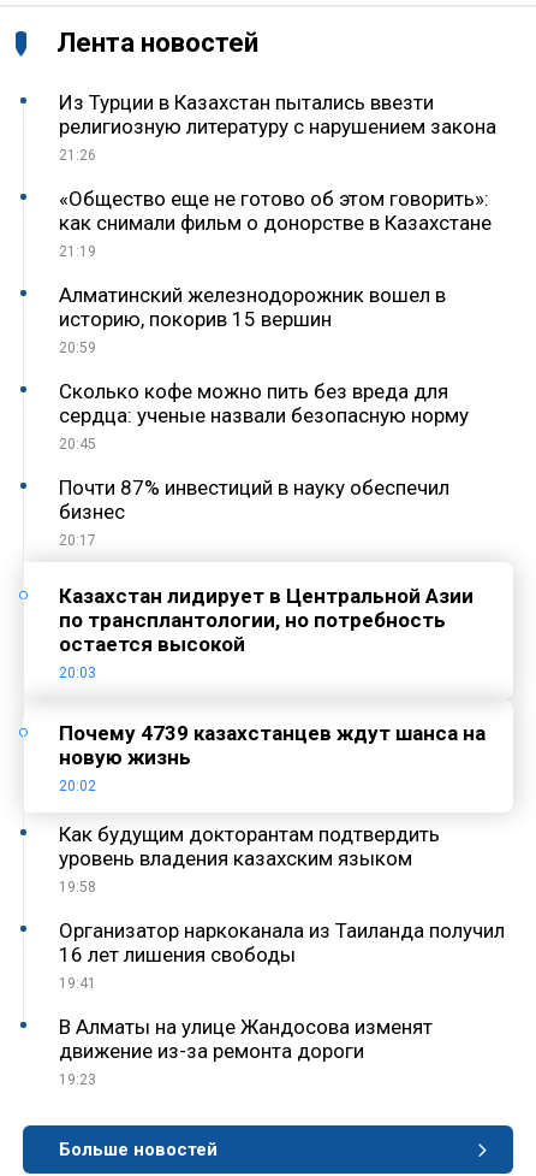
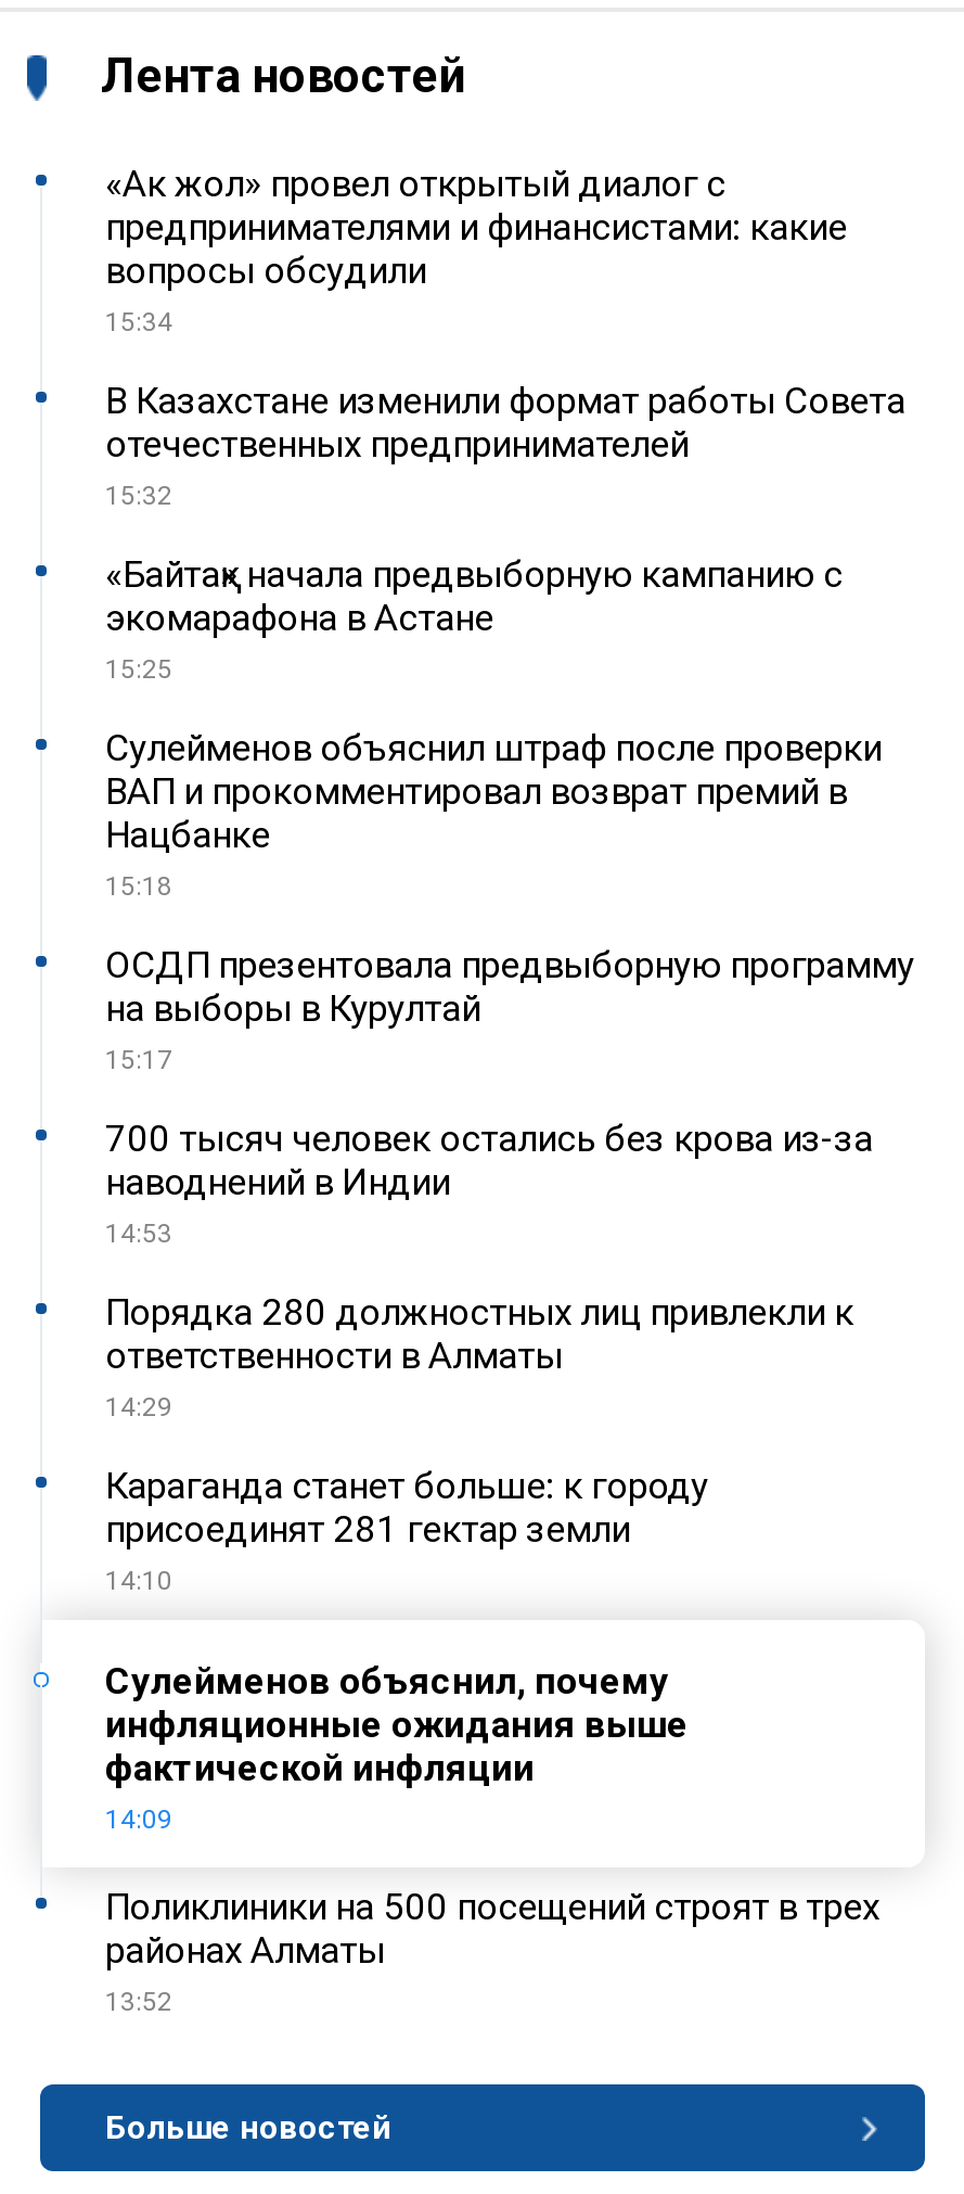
- Из Турции в Казахстан пытались ввезти
- религиозную литературу с нарушением закона
- 21:26
+ «Ак жол» провел открытый диалог с
+ предпринимателями и финансистами: какие
+ вопросы обсудили
+ 15:34

- «Общество еще не готово об этом говорить»:
- как снимали фильм о донорстве в Казахстане
- 21:19
+ В Казахстане изменили формат работы Совета
+ отечественных предпринимателей
+ 15:32

- Алматинский железнодорожник вошел в
- историю, покорив 15 вершин
- 20:59
+ «Байтақ» начала предвыборную кампанию с
+ экомарафона в Астане
+ 15:25

- Сколько кофе можно пить без вреда для
- сердца: ученые назвали безопасную норму
- 20:45
+ Сулейменов объяснил штраф после проверки
+ ВАП и прокомментировал возврат премий в
+ Нацбанке
+ 15:18

- Почти 87% инвестиций в науку обеспечил
- бизнес
- 20:17
+ ОСДП презентовала предвыборную программу
+ на выборы в Курултай
+ 15:17

- Казахстан лидирует в Центральной Азии
- по трансплантологии, но потребность
- остается высокой
- 20:03
+ 700 тысяч человек остались без крова из-за
+ наводнений в Индии
+ 14:53

- Почему 4739 казахстанцев ждут шанса на
- новую жизнь
- 20:02
+ Порядка 280 должностных лиц привлекли к
+ ответственности в Алматы
+ 14:29

- Как будущим докторантам подтвердить
- уровень владения казахским языком
- 19:58
+ Караганда станет больше: к городу
+ присоединят 281 гектар земли
+ 14:10

- Организатор наркоканала из Таиланда получил
- 16 лет лишения свободы
- 19:41
+ Сулейменов объяснил, почему
+ инфляционные ожидания выше
+ фактической инфляции
+ 14:09

- В Алматы на улице Жандосова изменят
- движение из-за ремонта дороги
- 19:23
+ Поликлиники на 500 посещений строят в трех
+ районах Алматы
+ 13:52
